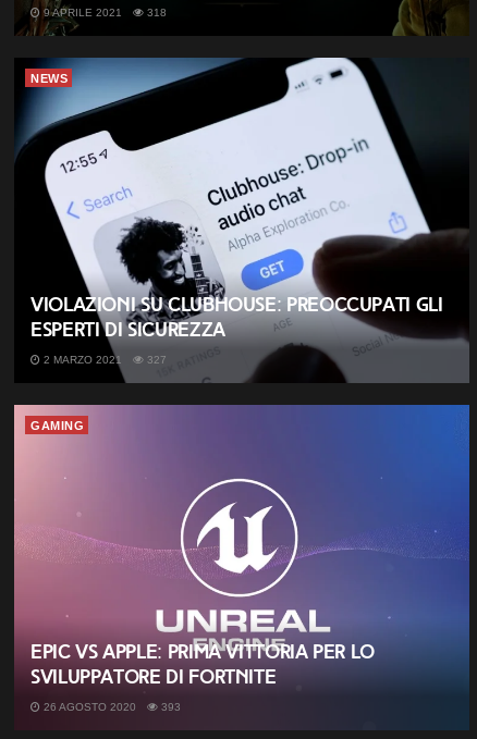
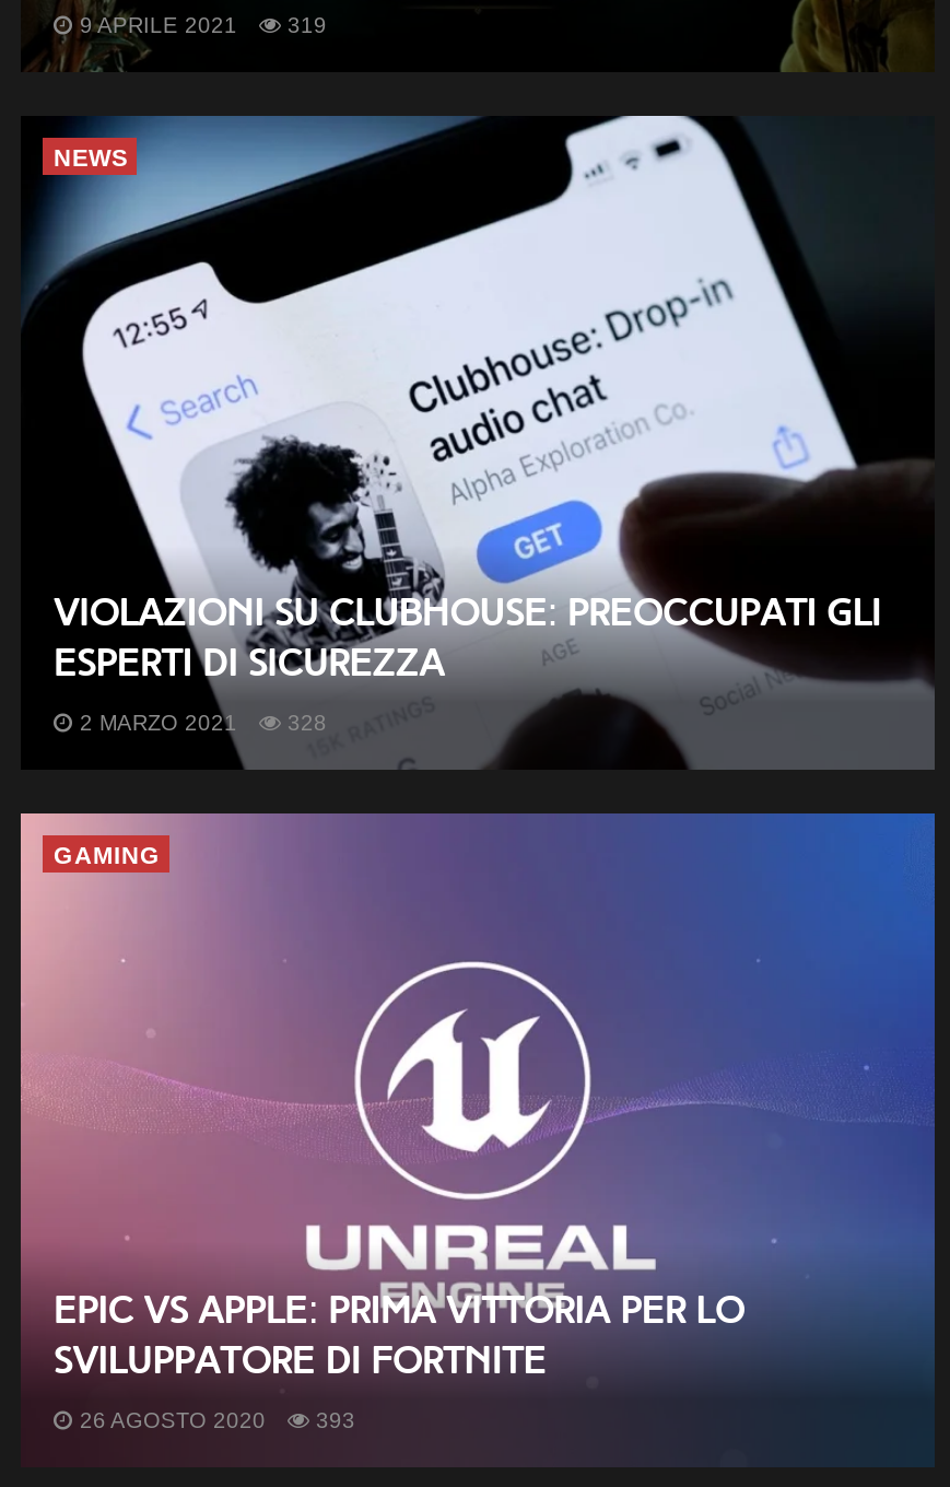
- 9 APRILE 2021 318
+ 9 APRILE 2021 319

- 327
+ 328
